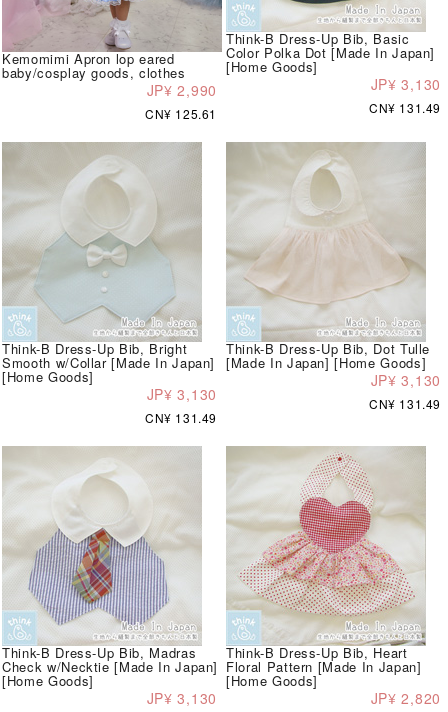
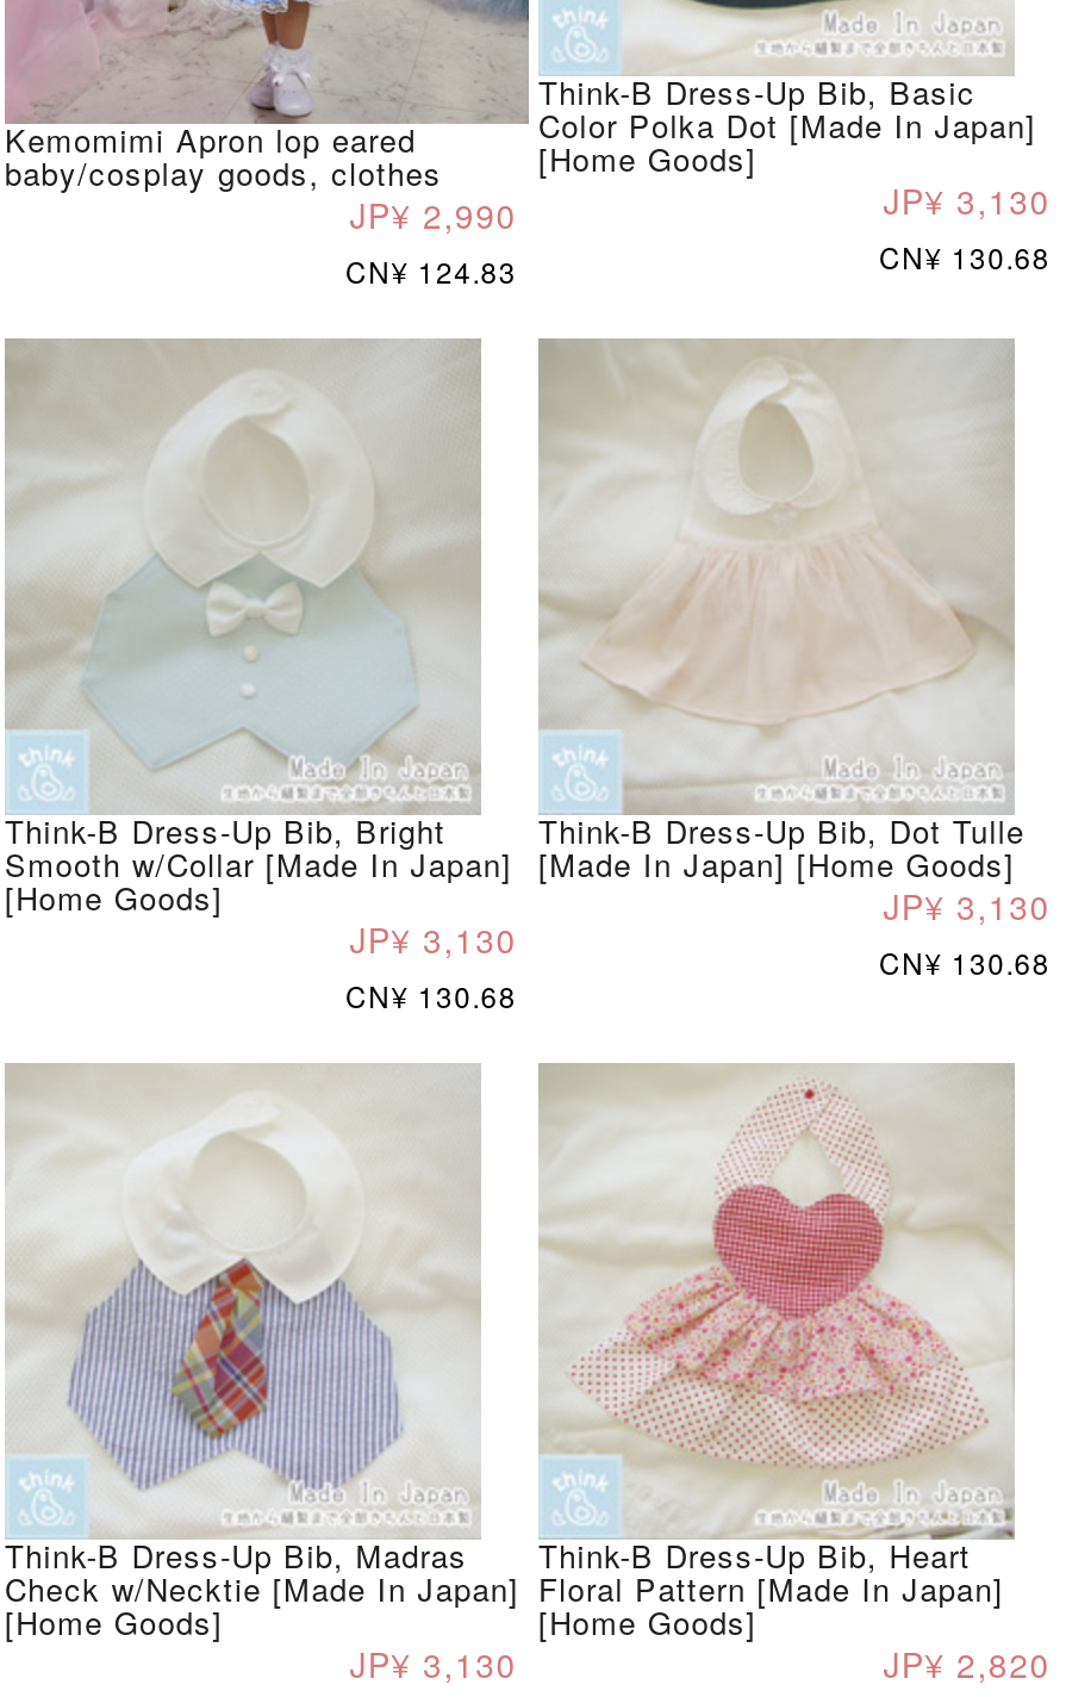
- CN¥ 131.49
+ CN¥ 130.68

- CN¥ 125.61
+ CN¥ 124.83

- CN¥ 131.49
+ CN¥ 130.68

- CN¥ 131.49
+ CN¥ 130.68
